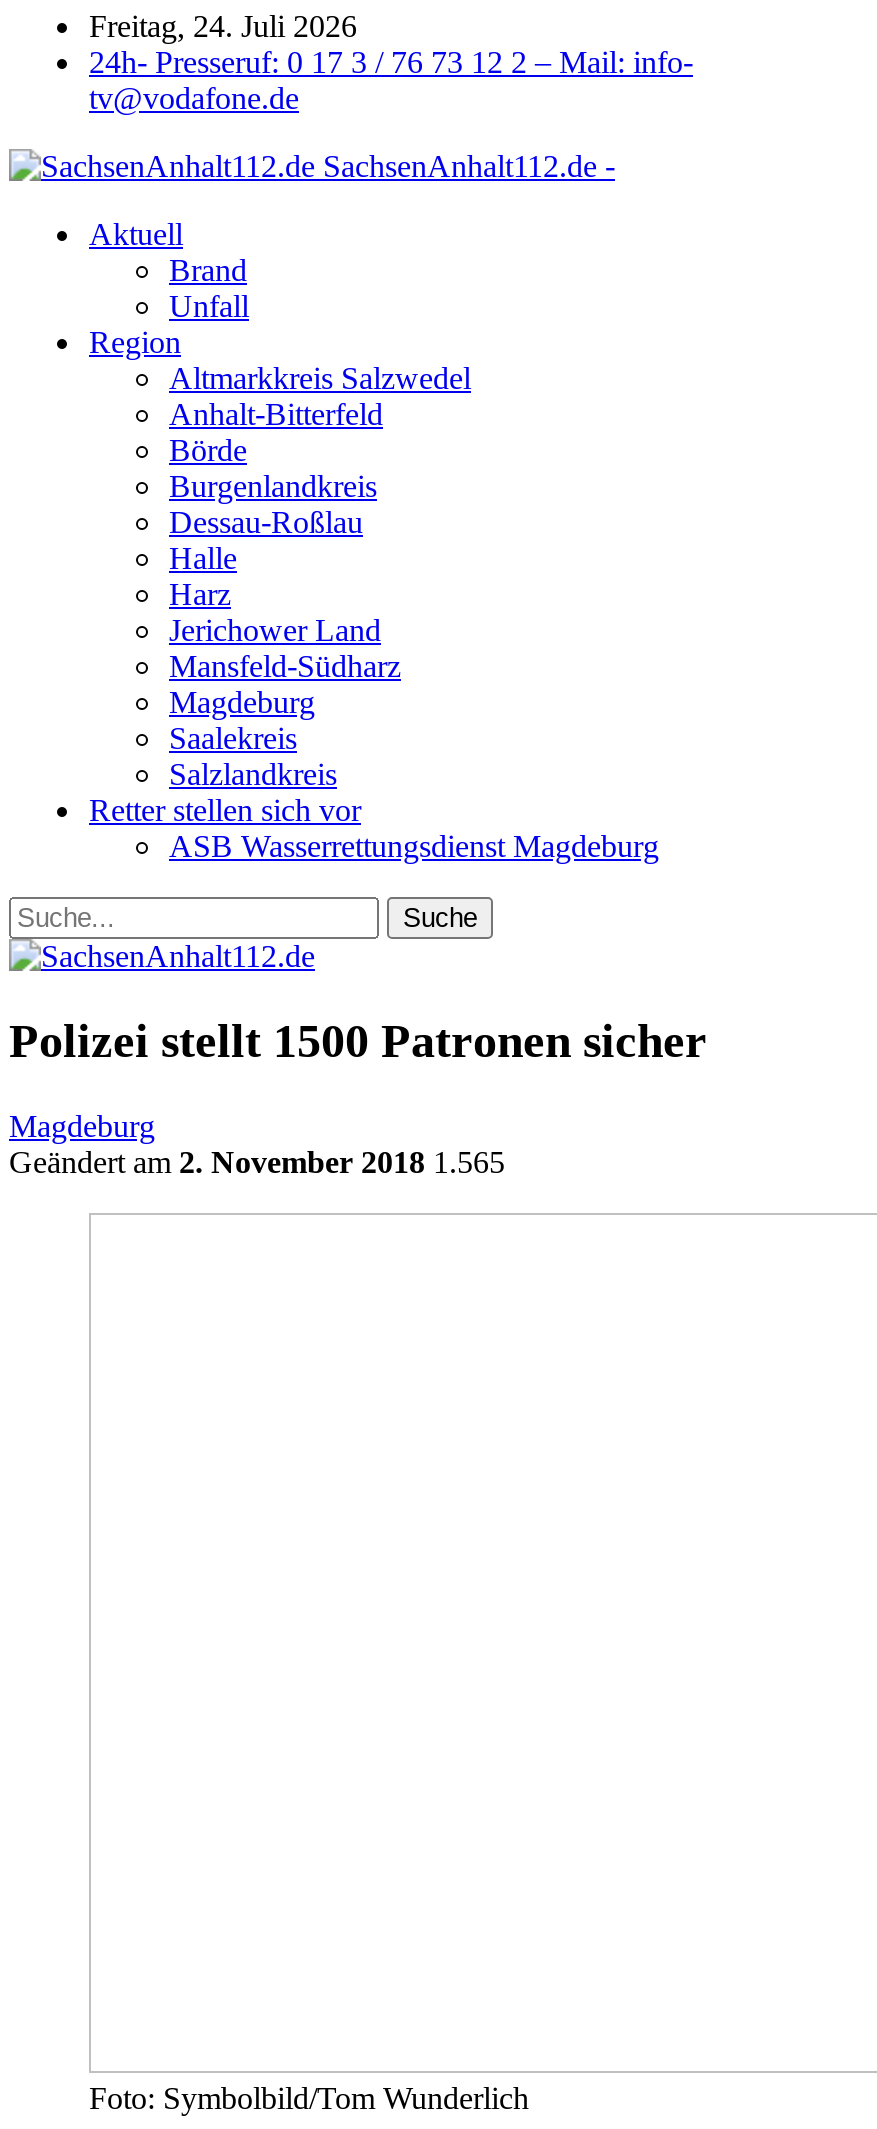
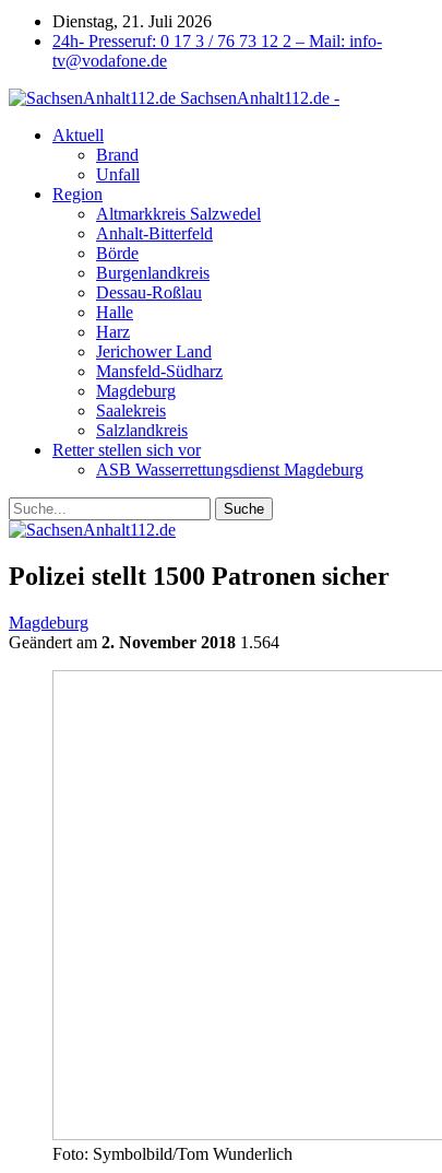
- Freitag, 24. Juli 2026
+ Dienstag, 21. Juli 2026

- Geändert am 2. November 2018 1.565
+ Geändert am 2. November 2018 1.564
